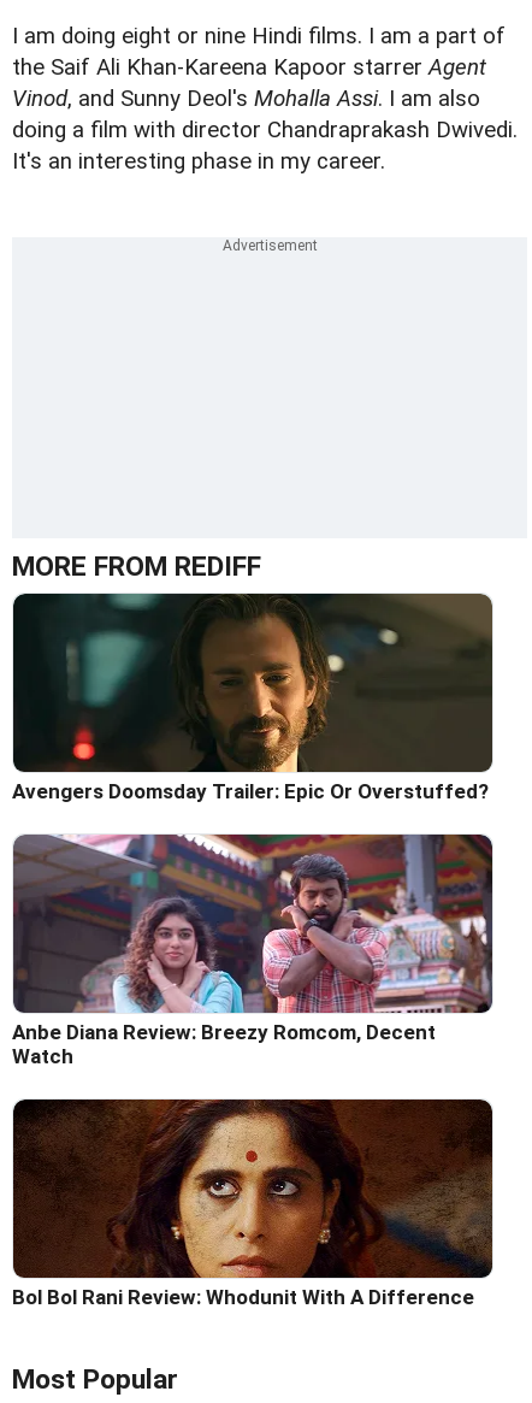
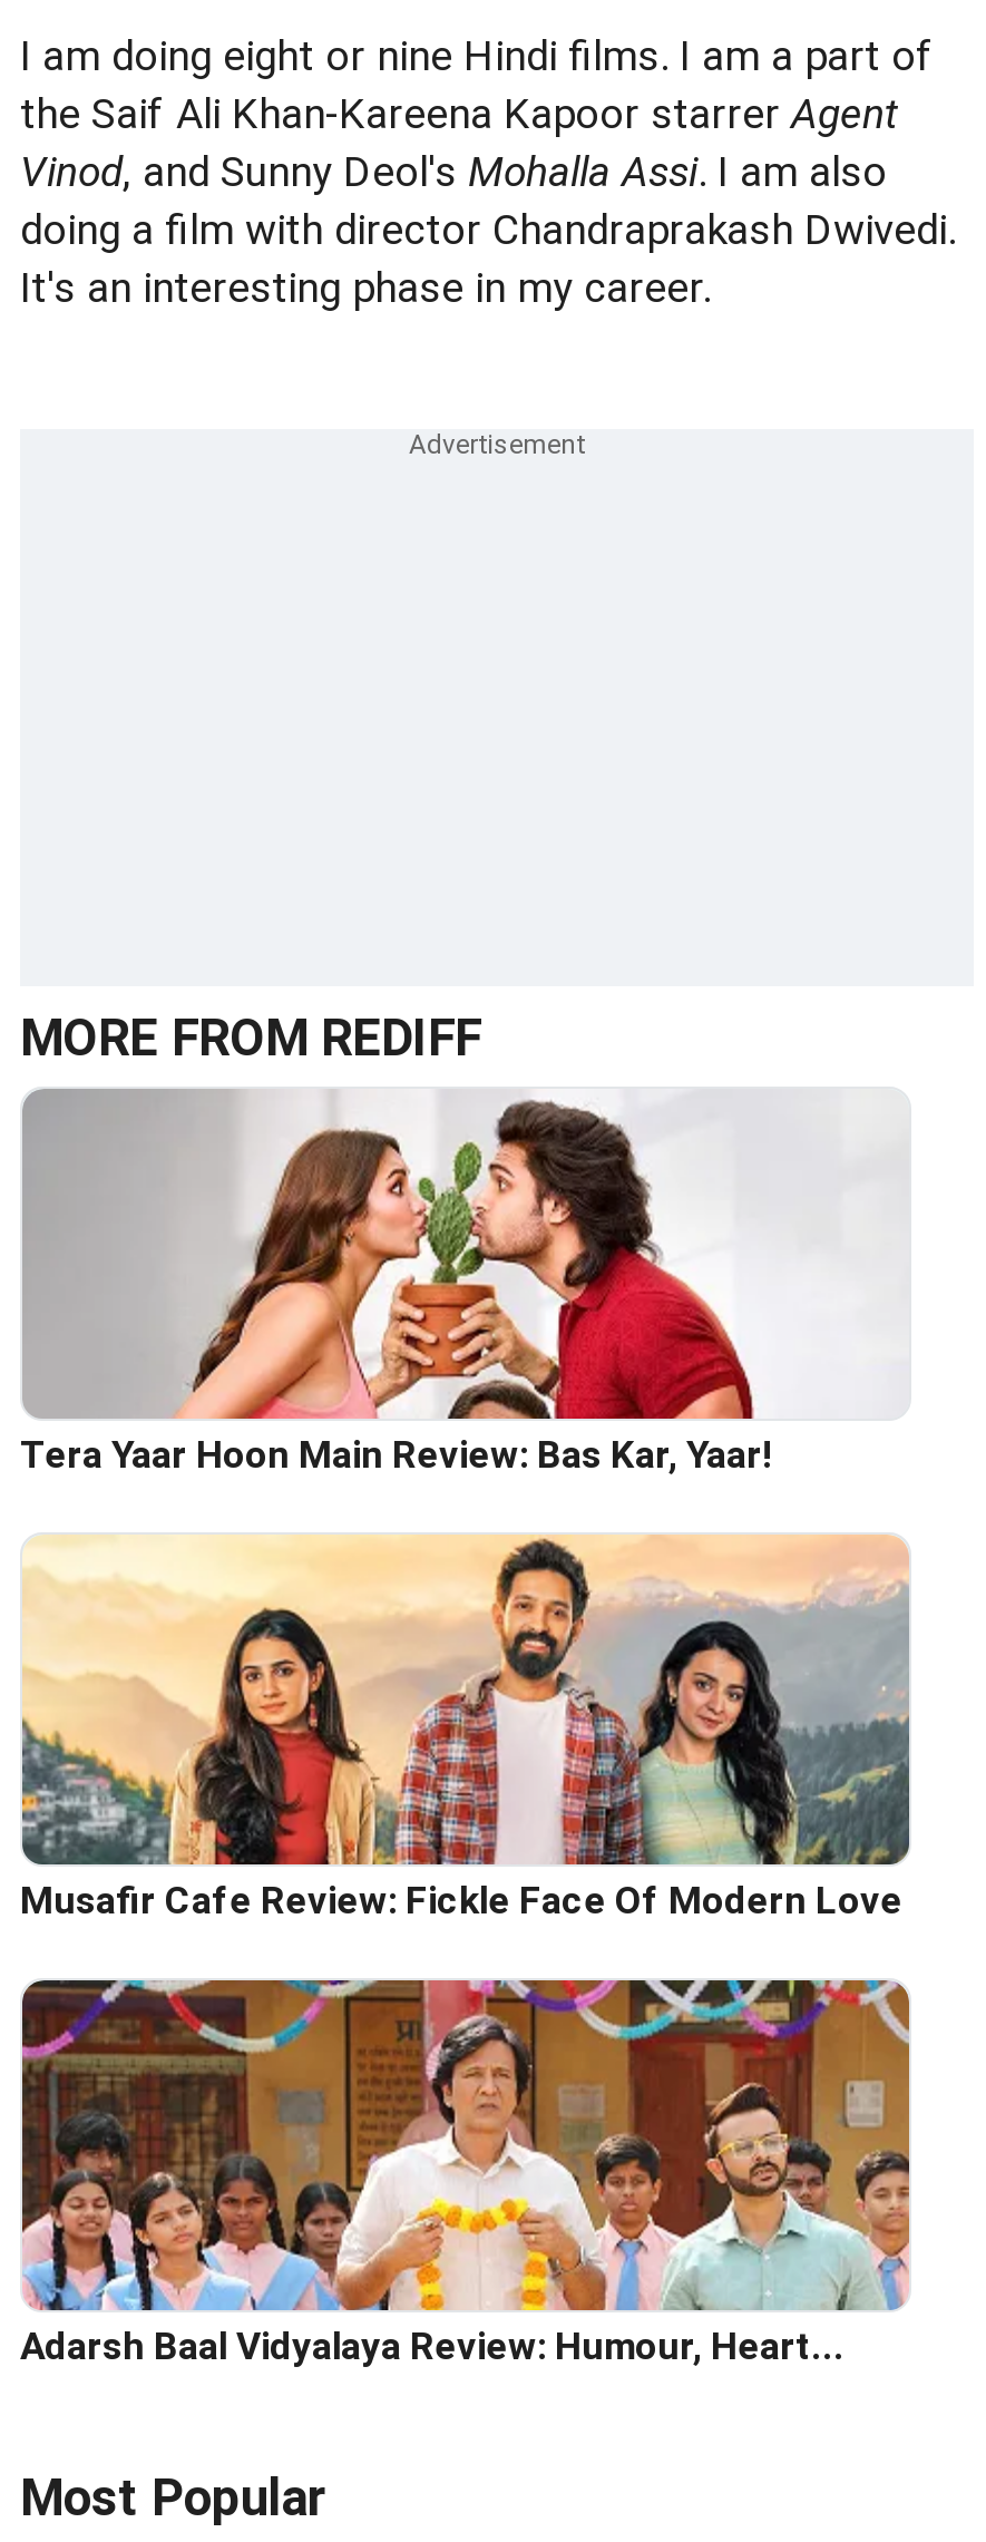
- [image]
- Avengers Doomsday Trailer: Epic Or Overstuffed?
+ [image]
+ Tera Yaar Hoon Main Review: Bas Kar, Yaar!

- [image]
- Anbe Diana Review: Breezy Romcom, Decent
- Watch
+ [image]
+ Musafir Cafe Review: Fickle Face Of Modern Love

- [image]
- Bol Bol Rani Review: Whodunit With A Difference
+ [image]
+ Adarsh Baal Vidyalaya Review: Humour, Heart...
